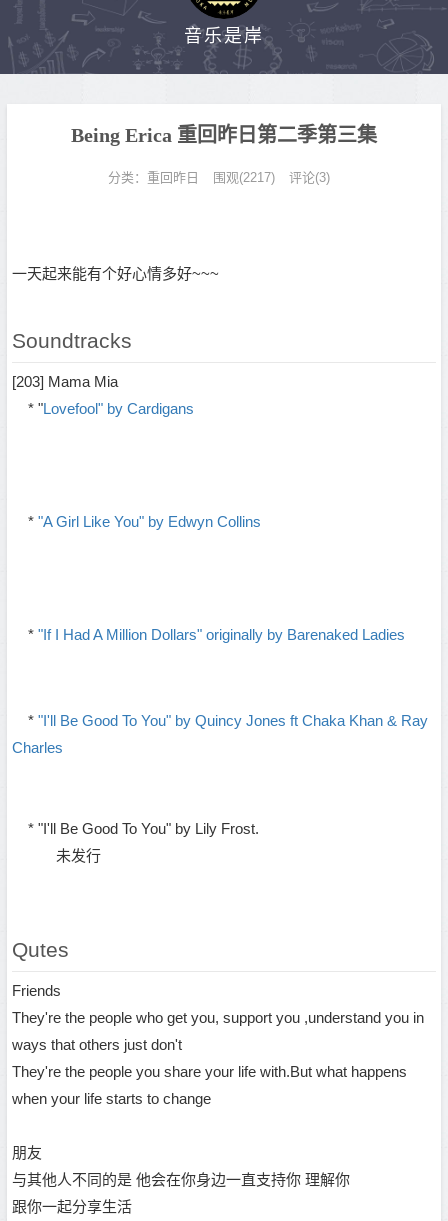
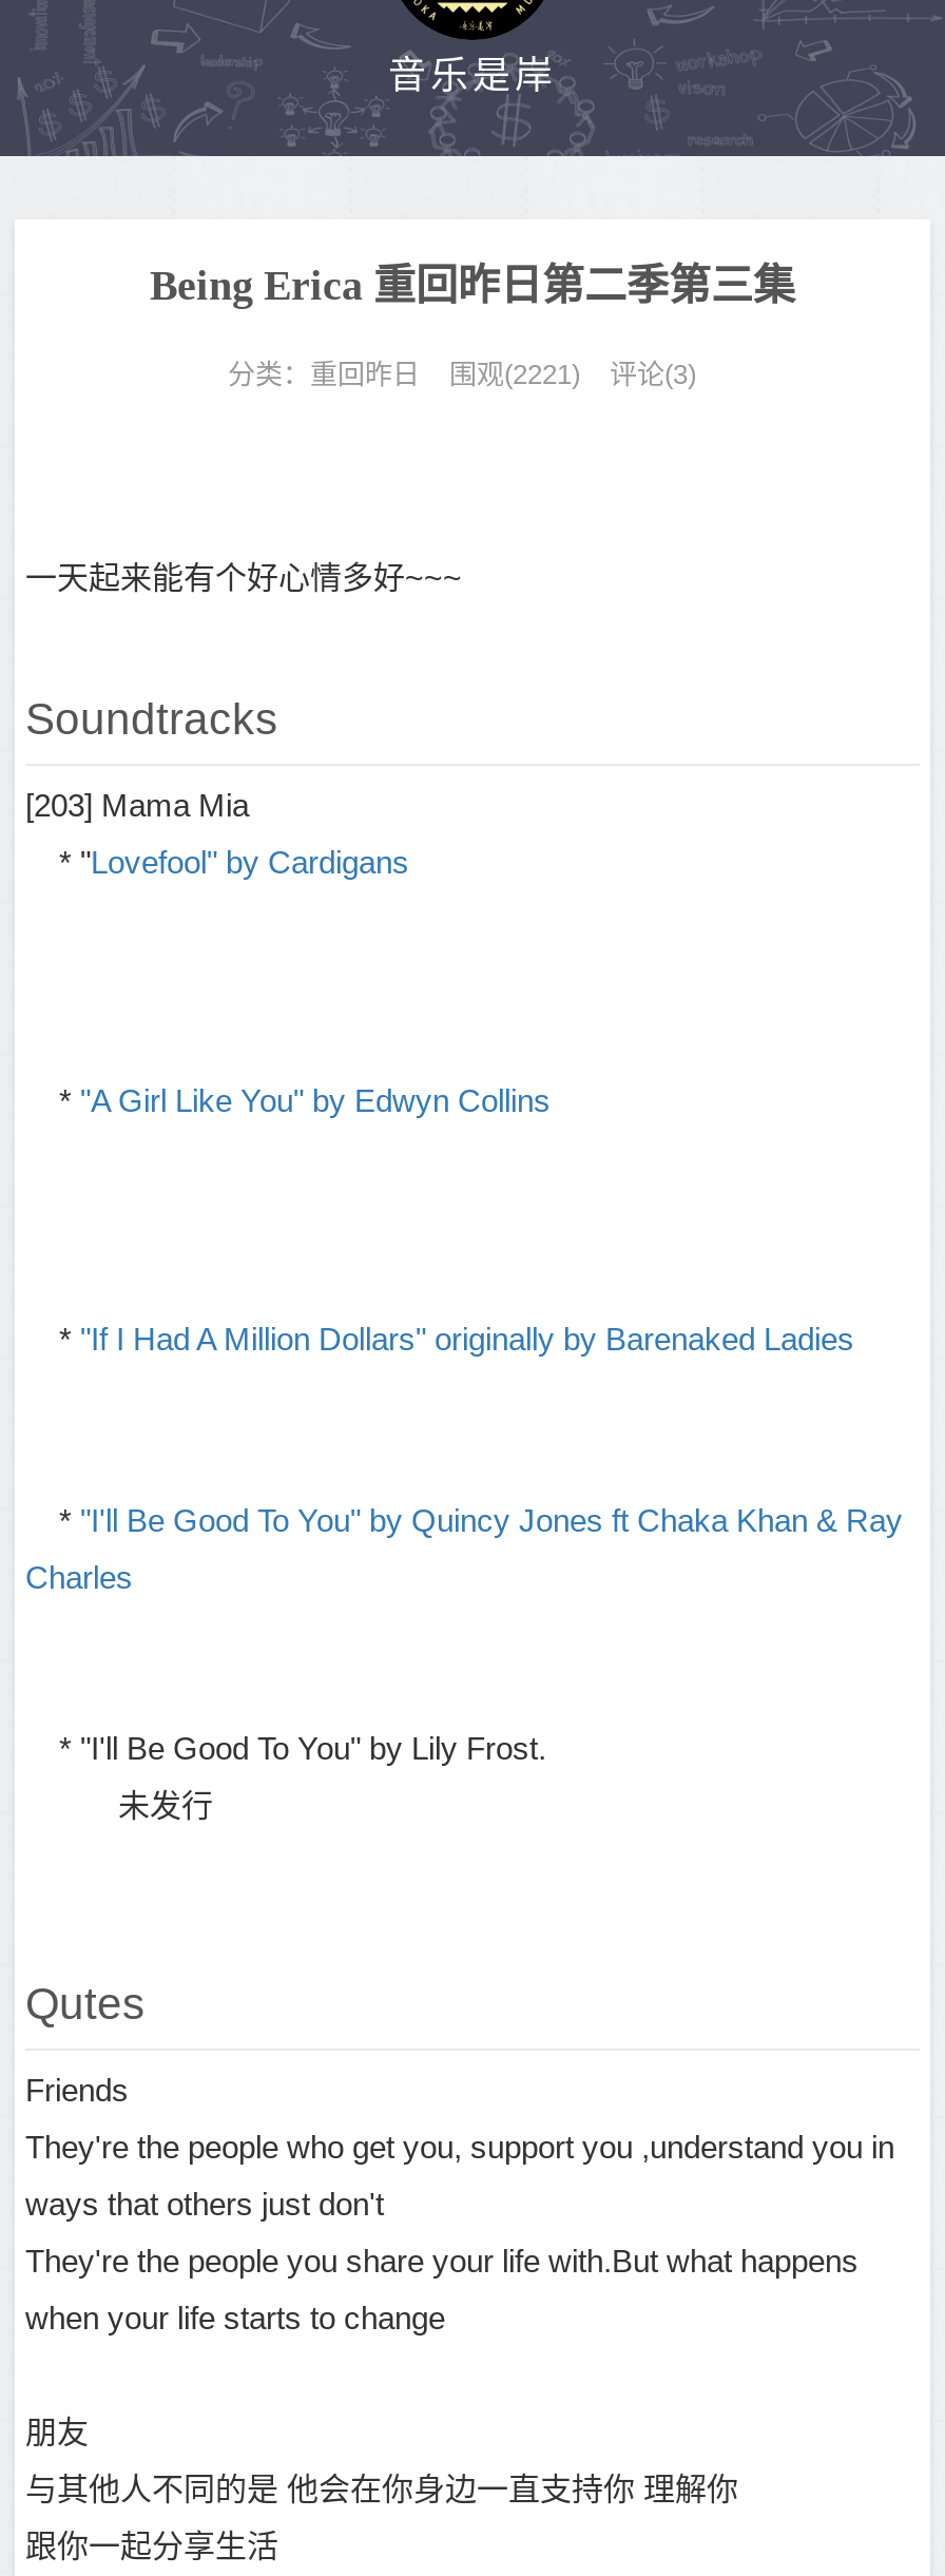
- 分类：重回昨日 围观(2217) 评论(3)
+ 分类：重回昨日 围观(2221) 评论(3)
